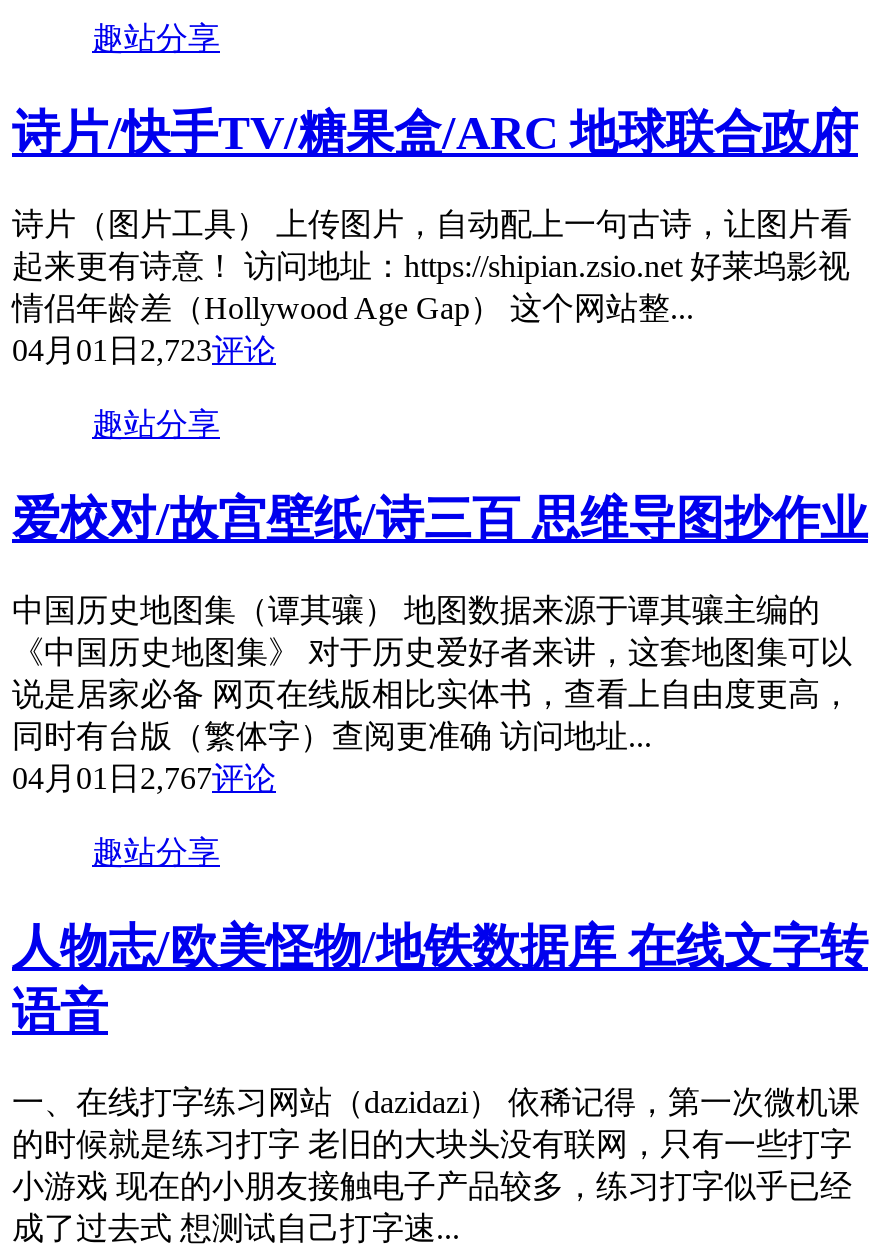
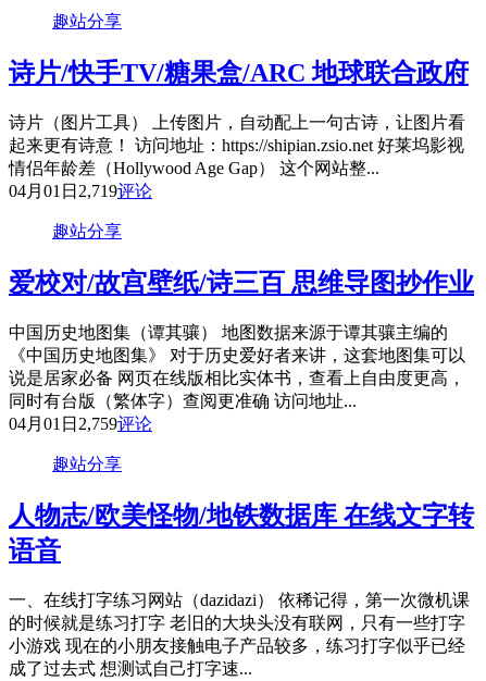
- 04月01日2,723评论
+ 04月01日2,719评论

- 04月01日2,767评论
+ 04月01日2,759评论
